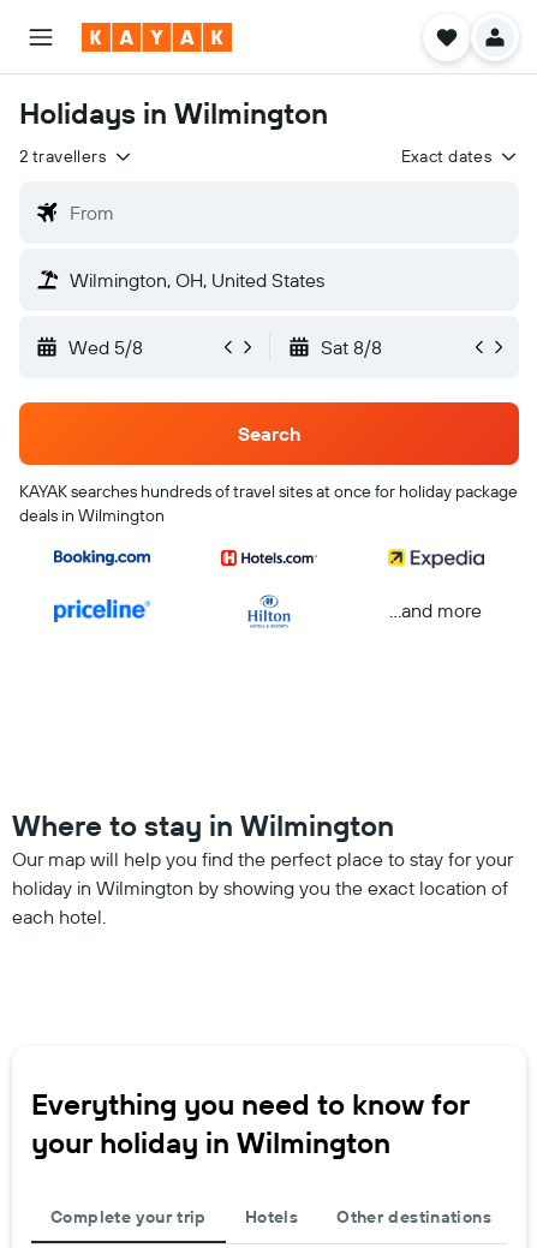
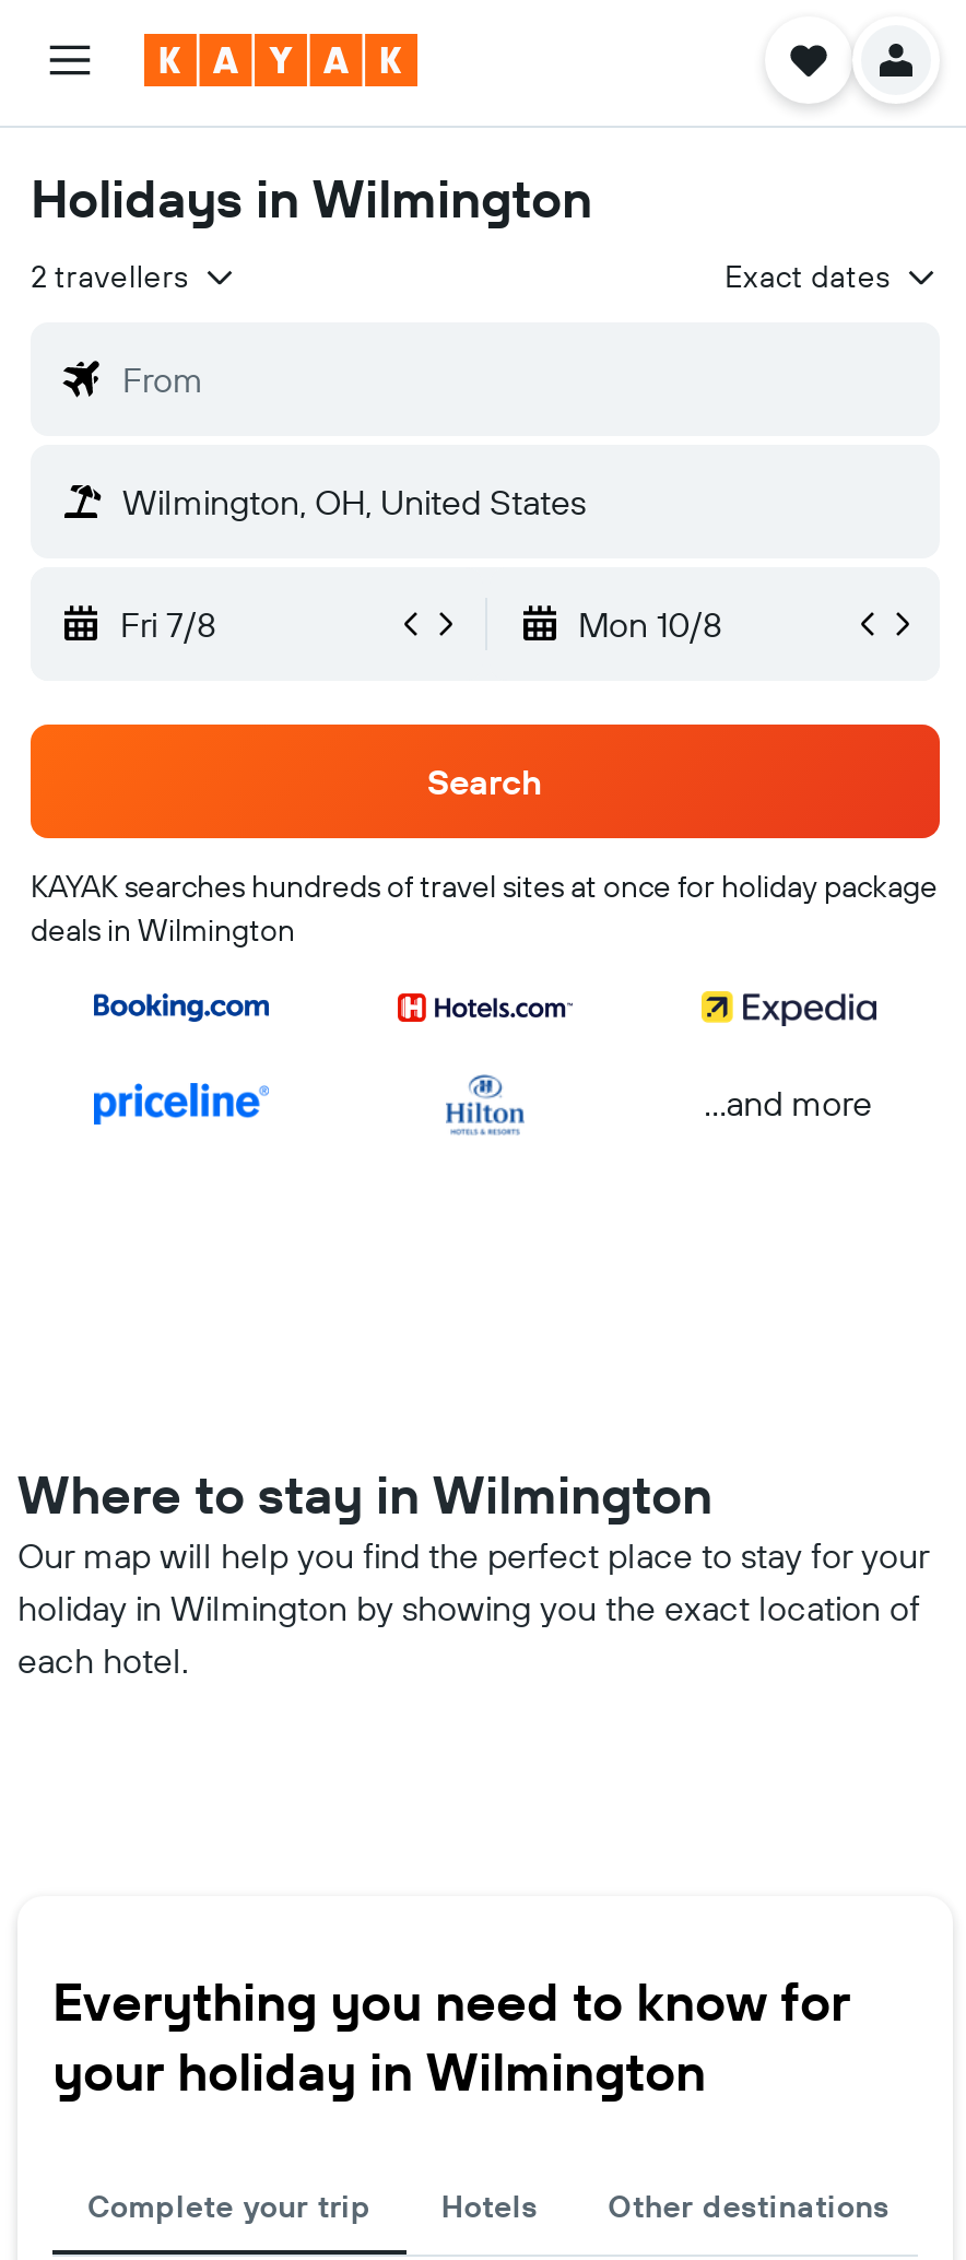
- Wed 5/8
- Sat 8/8
+ Fri 7/8
+ Mon 10/8
